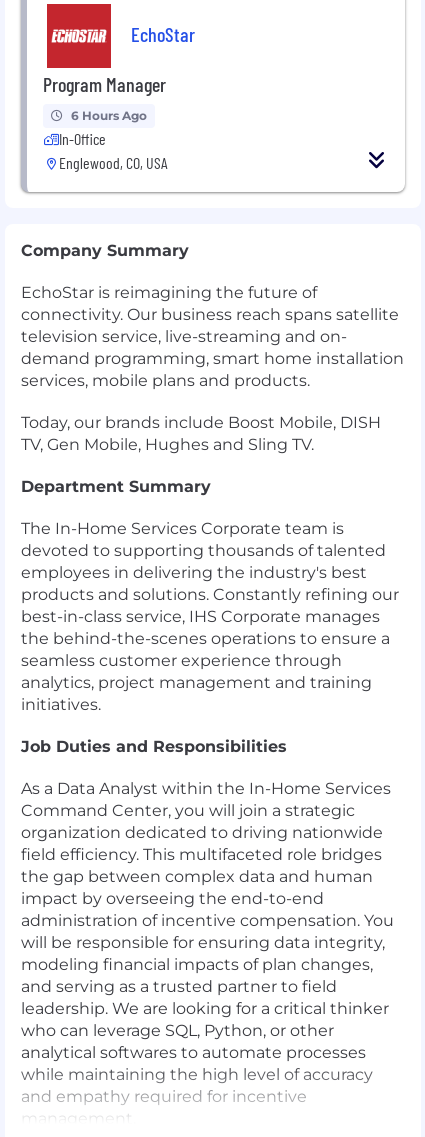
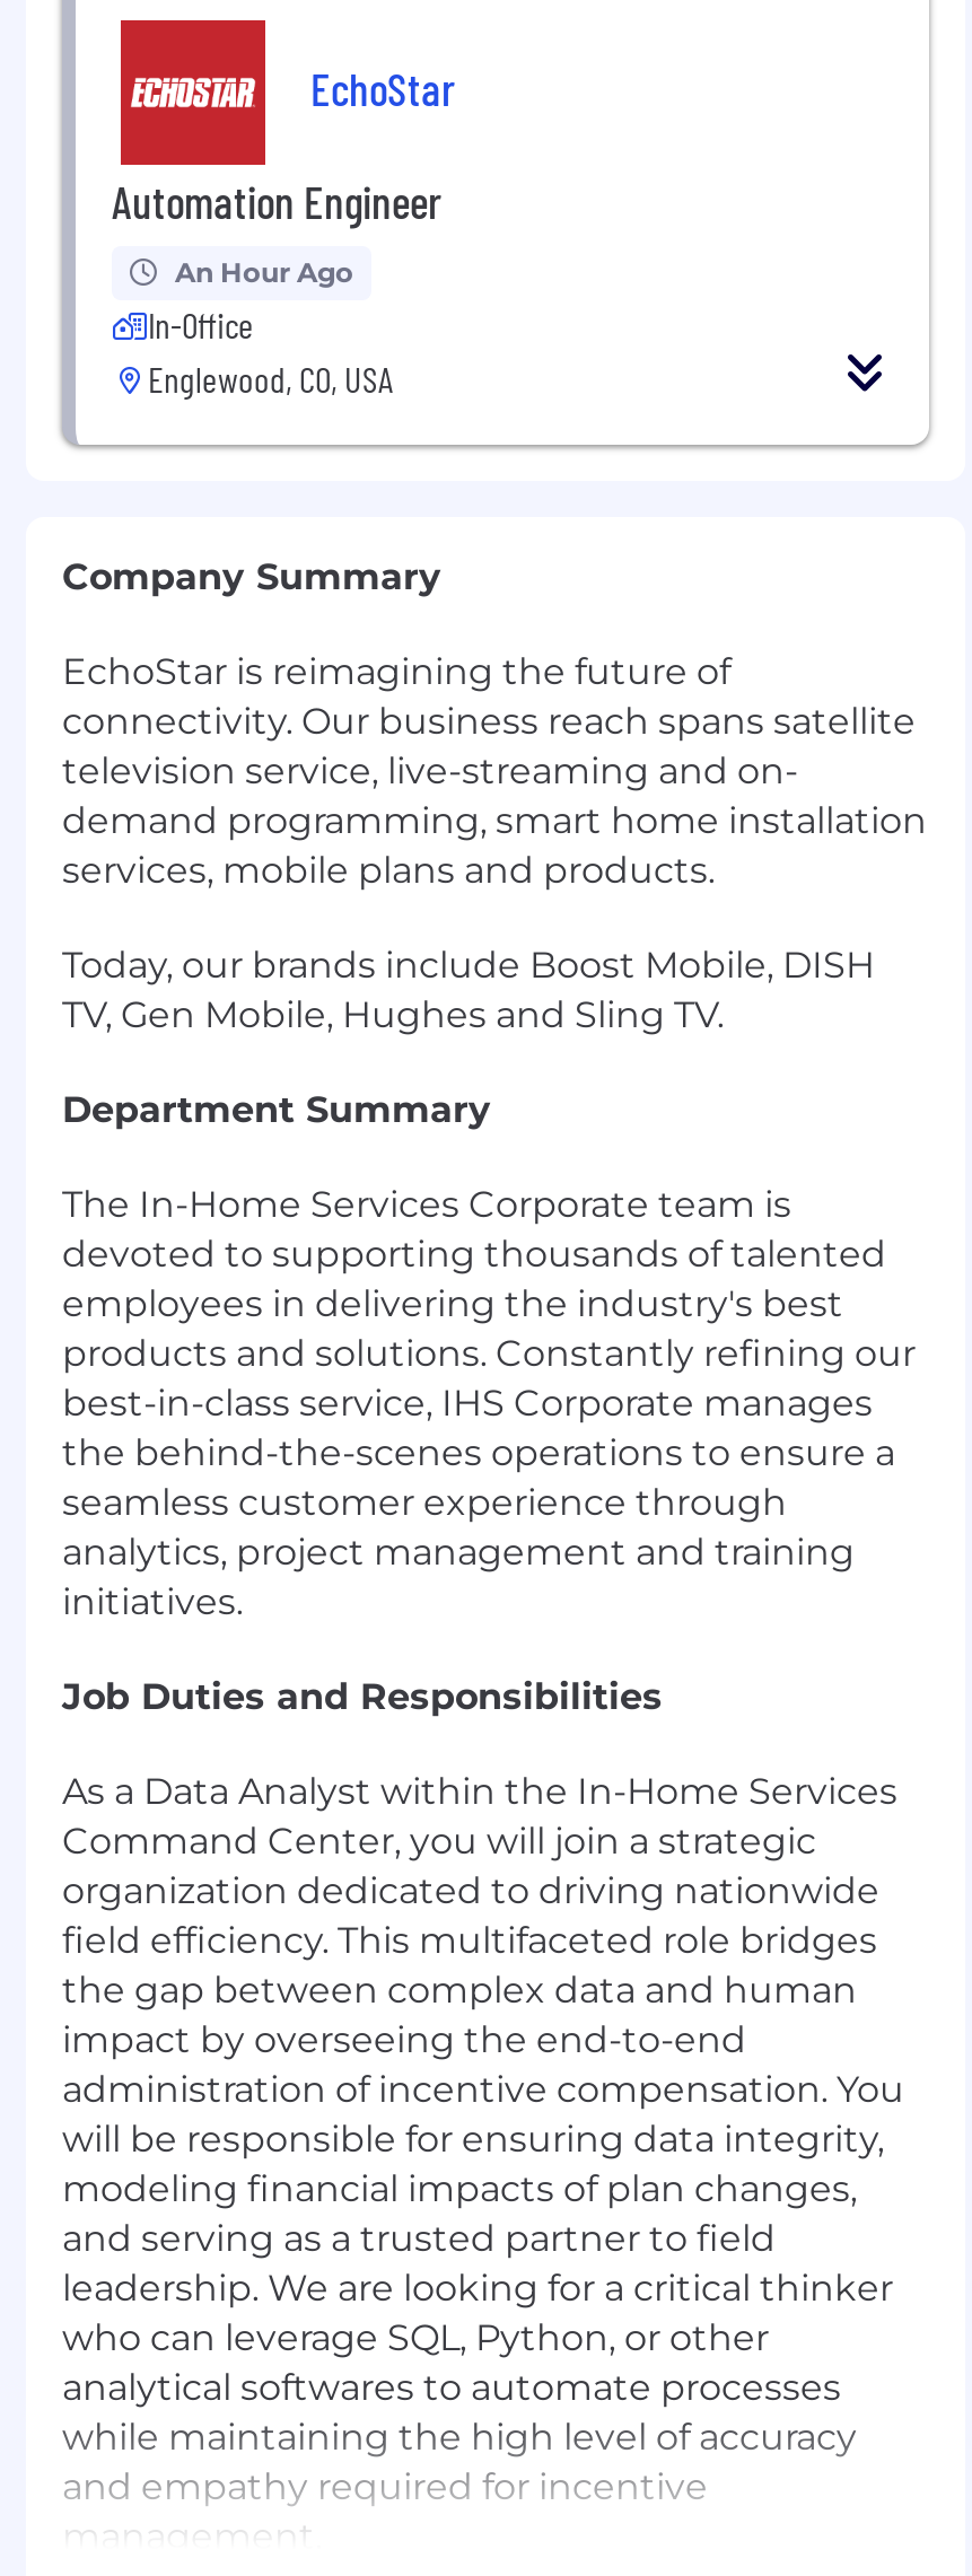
- Program Manager
+ Automation Engineer

- 6 Hours Ago
+ An Hour Ago
